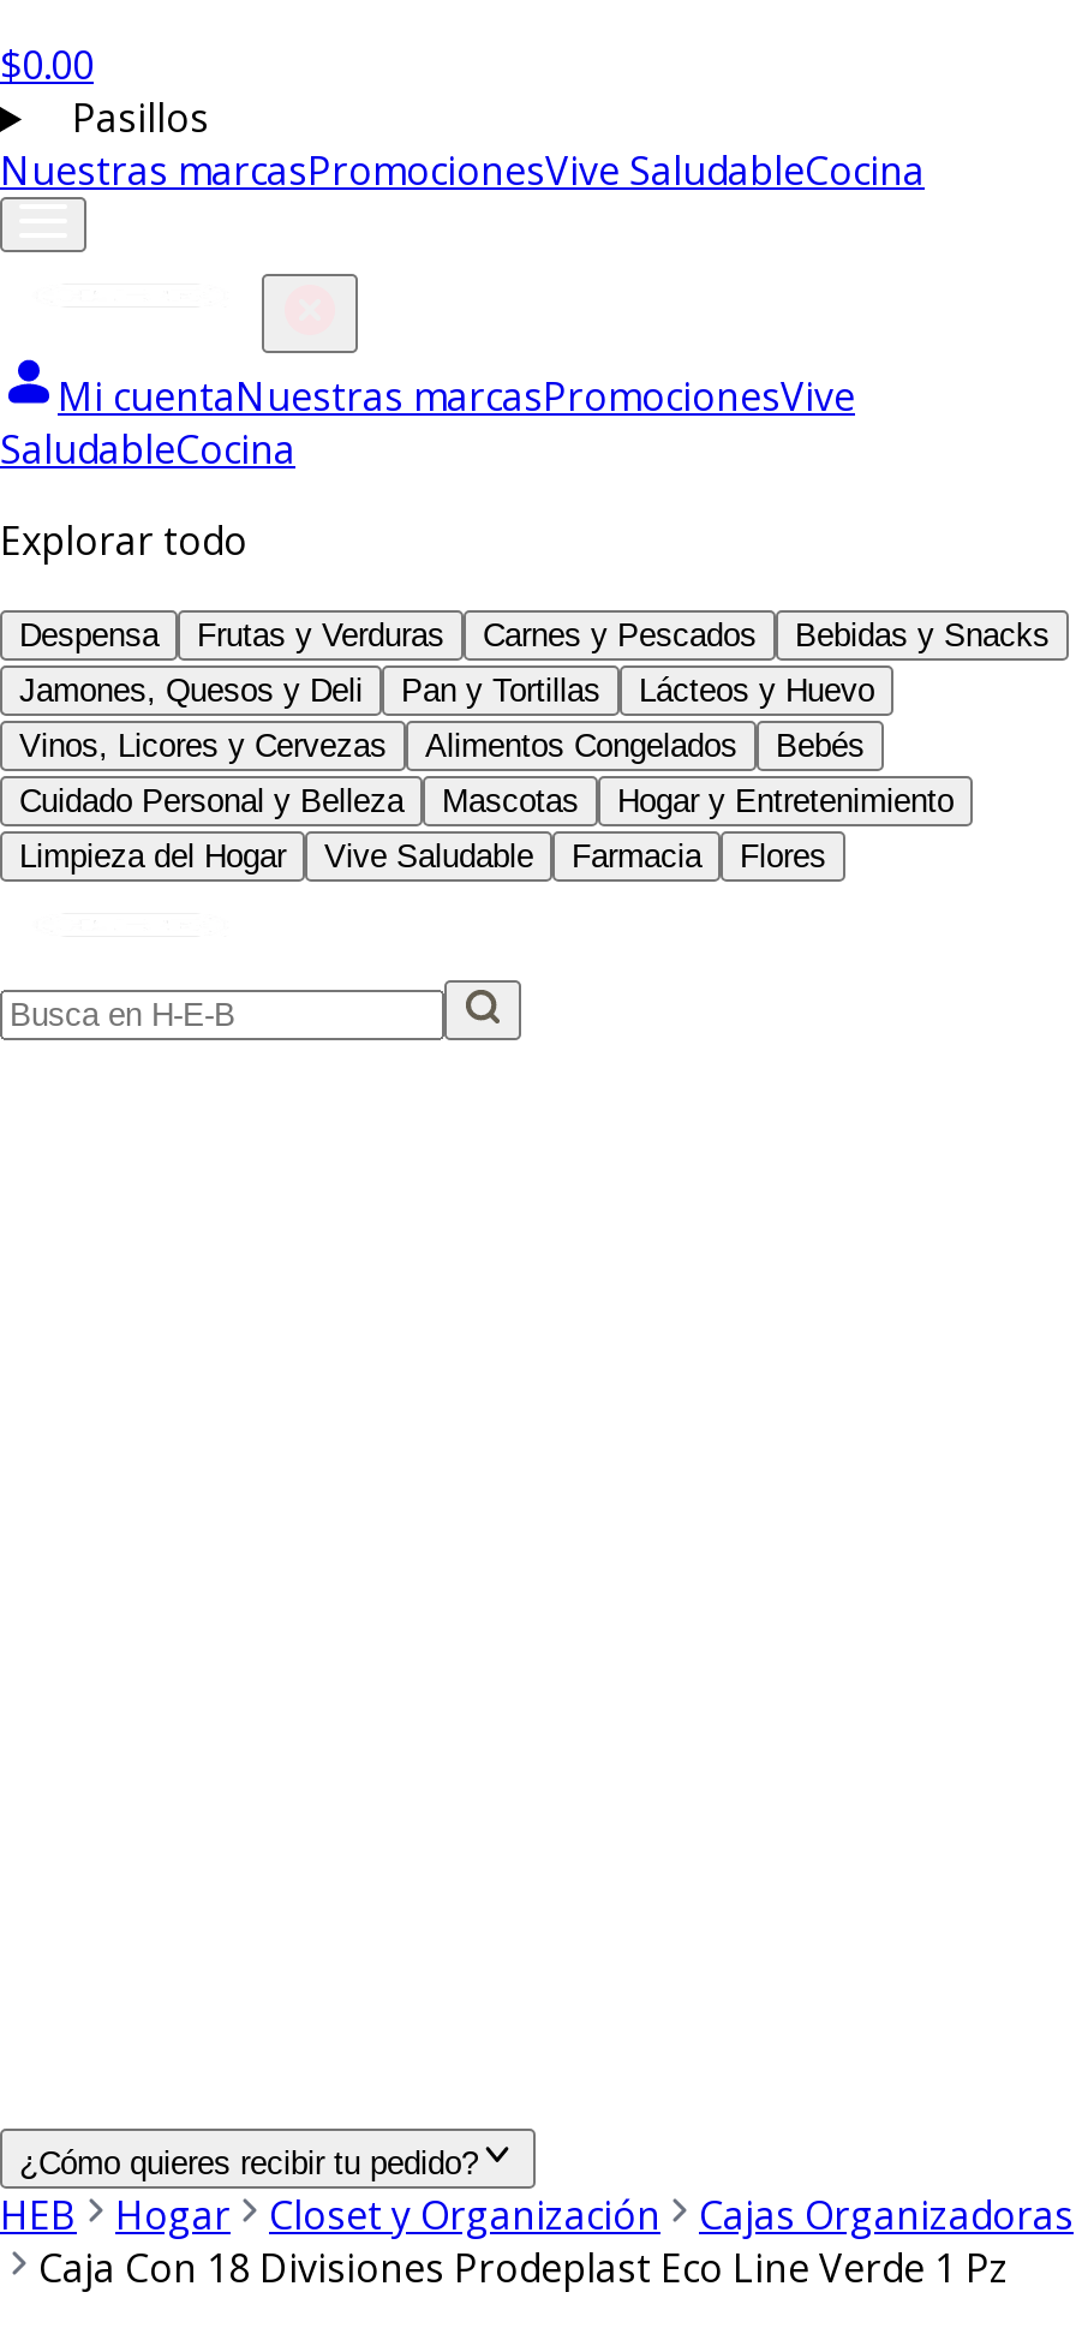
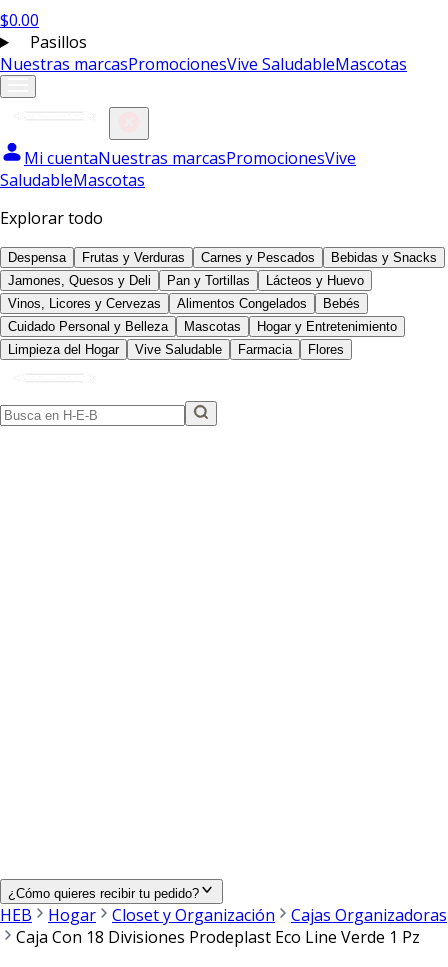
- Nuestras marcasPromocionesVive SaludableCocina
+ Nuestras marcasPromocionesVive SaludableMascotas

- SaludableCocina
+ SaludableMascotas
